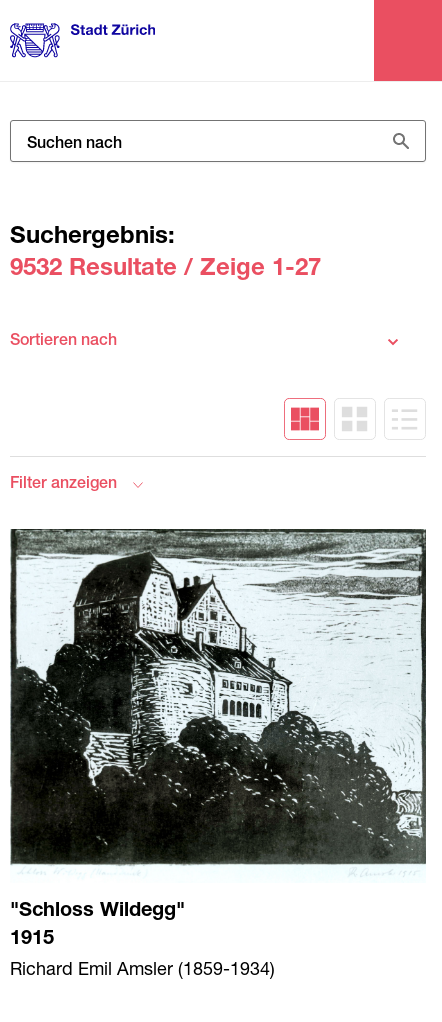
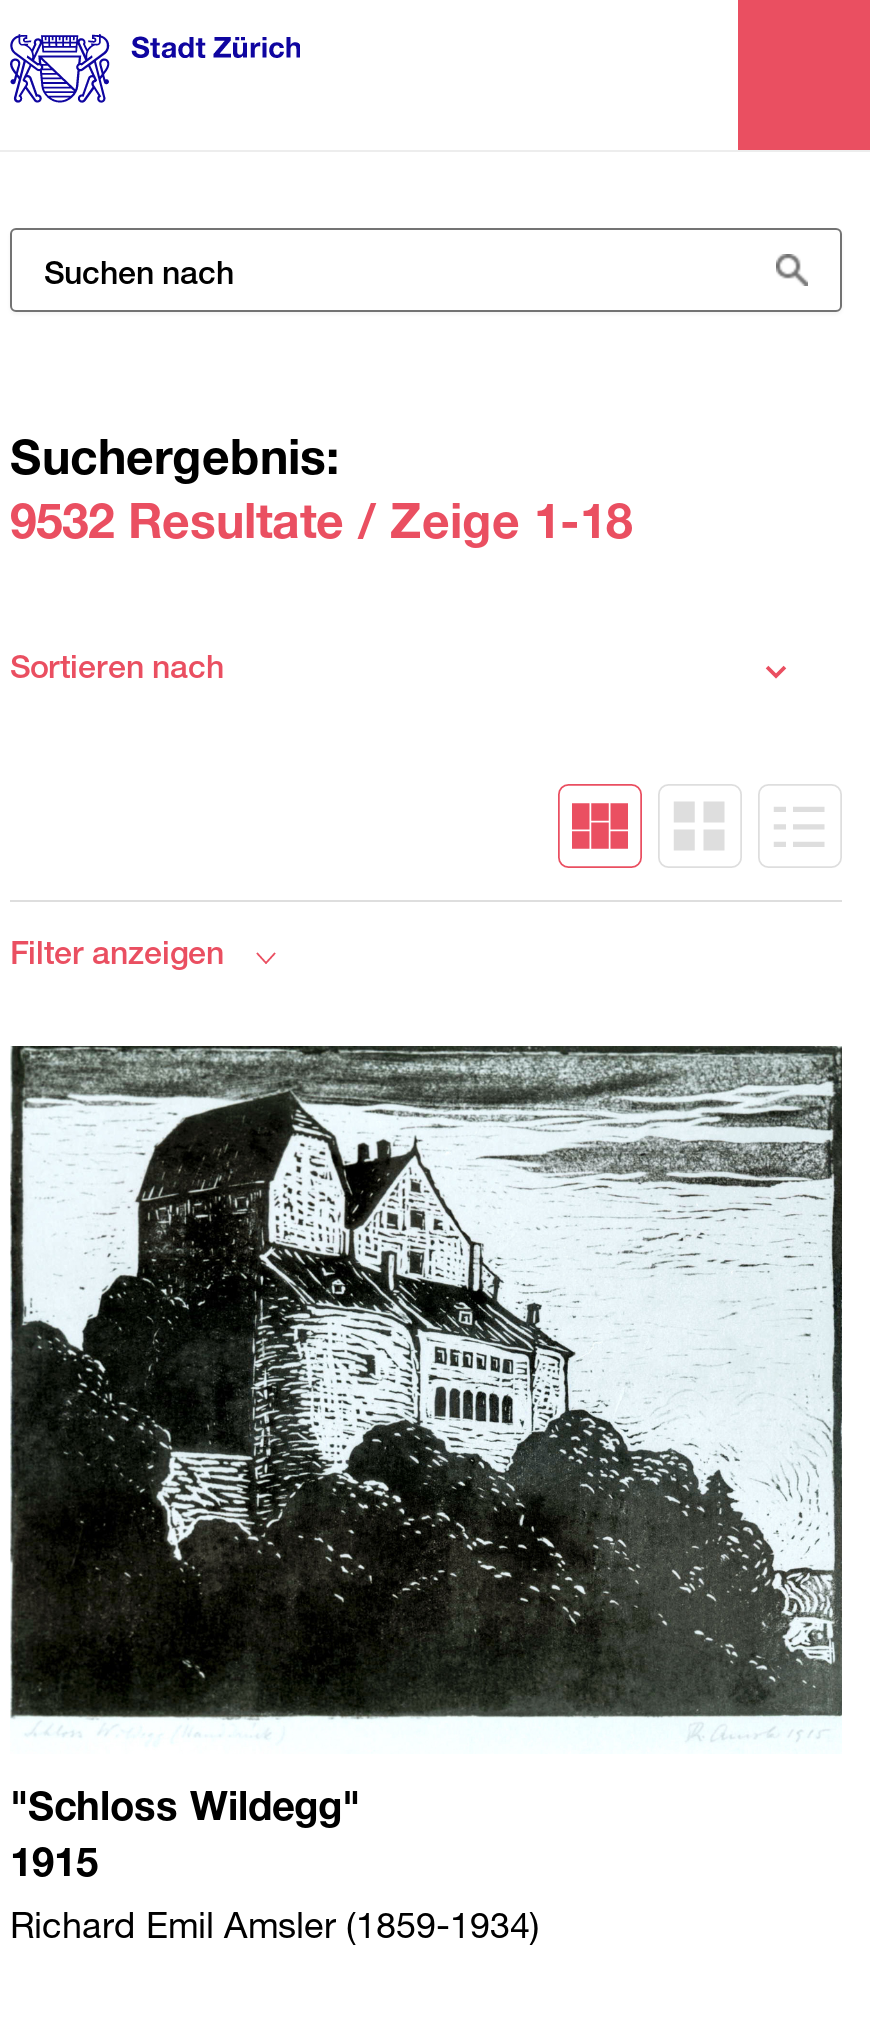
- 9532 Resultate / Zeige 1-27
+ 9532 Resultate / Zeige 1-18
